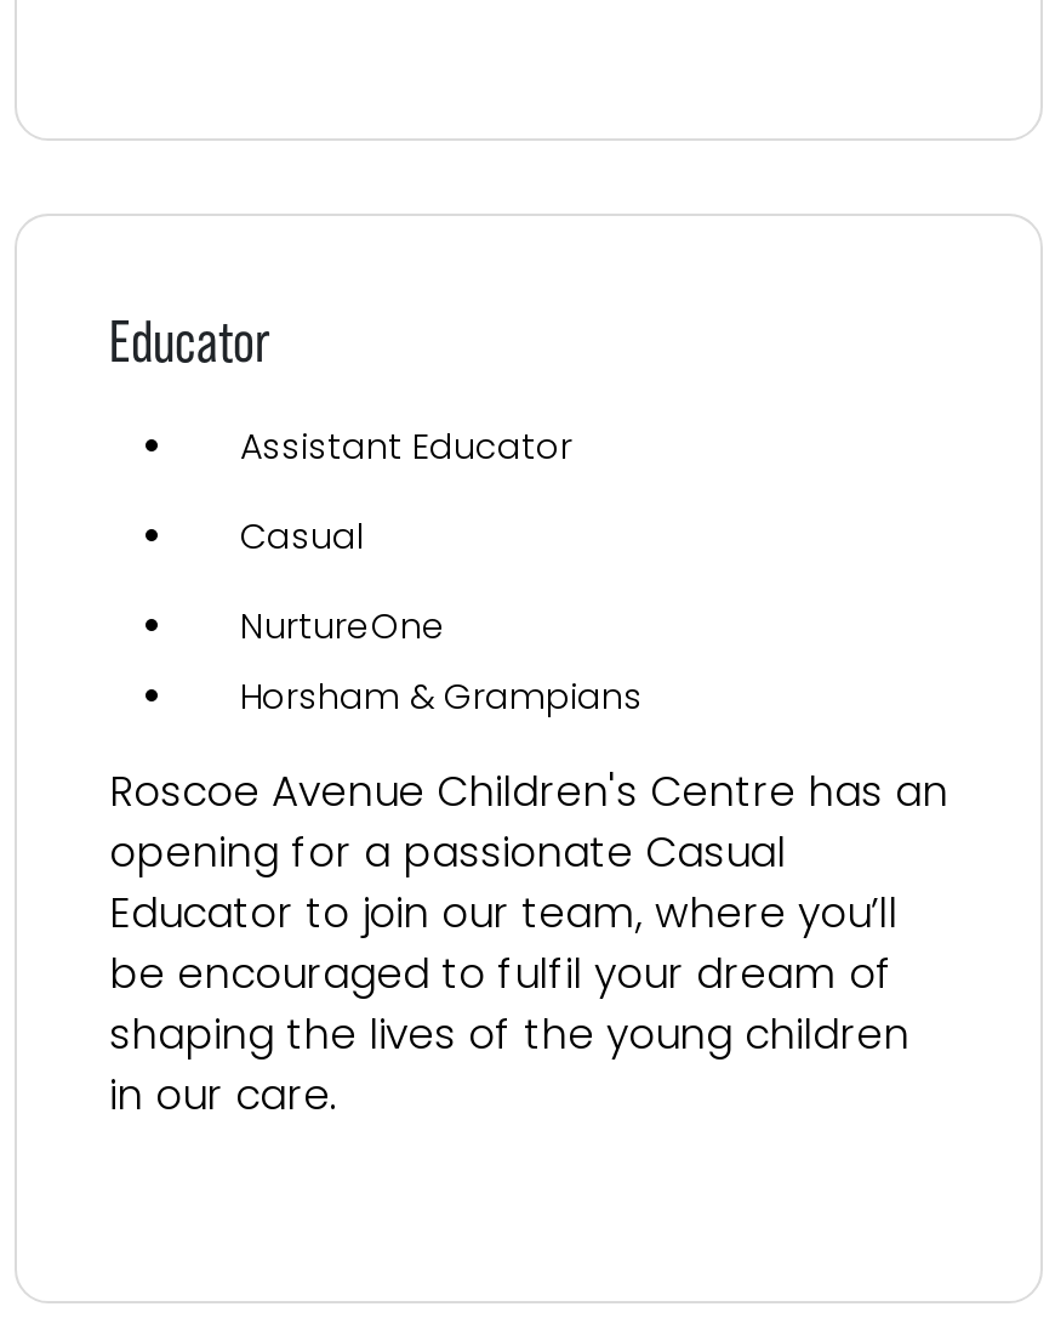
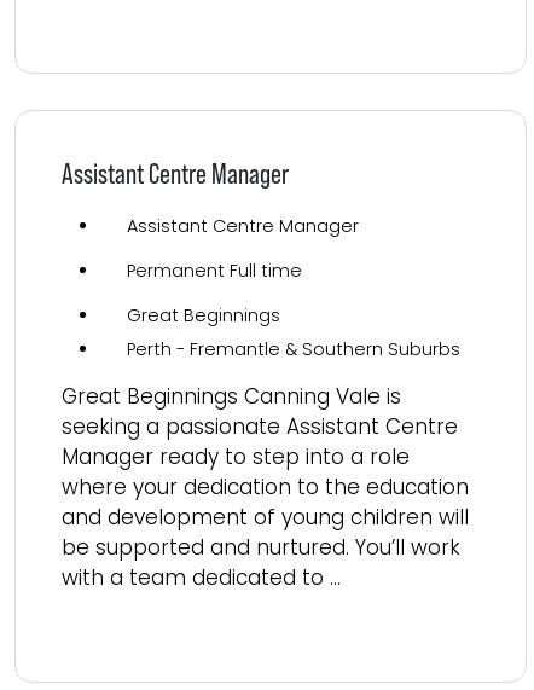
- Educator
+ Assistant Centre Manager

- Assistant Educator
+ Assistant Centre Manager

- Casual
+ Permanent Full time

- NurtureOne
- Horsham & Grampians
+ Great Beginnings
+ Perth - Fremantle & Southern Suburbs

- Roscoe Avenue Children's Centre has an
- opening for a passionate Casual
- Educator to join our team, where you’ll
- be encouraged to fulfil your dream of
- shaping the lives of the young children
- in our care.
+ Great Beginnings Canning Vale is
+ seeking a passionate Assistant Centre
+ Manager ready to step into a role
+ where your dedication to the education
+ and development of young children will
+ be supported and nurtured. You’ll work
+ with a team dedicated to ...
